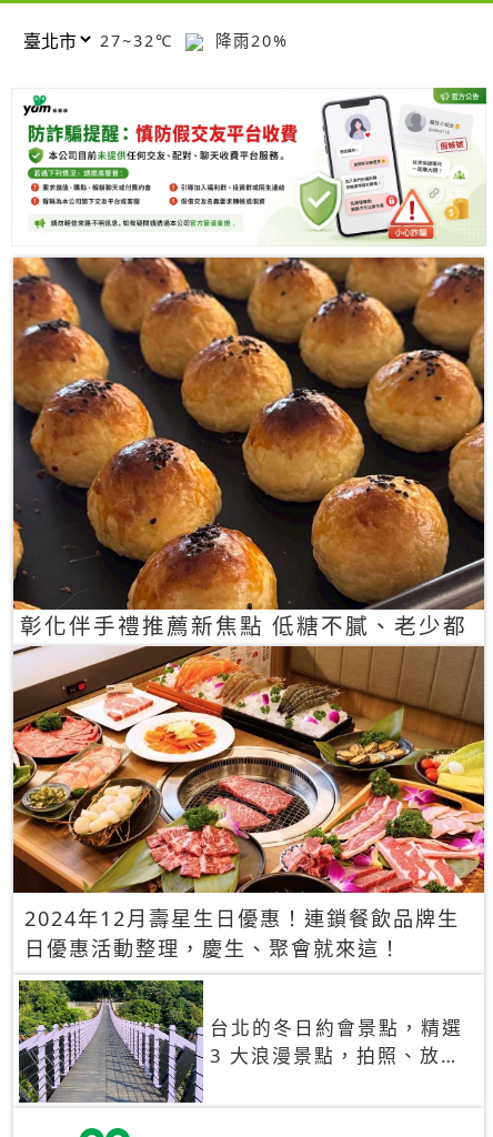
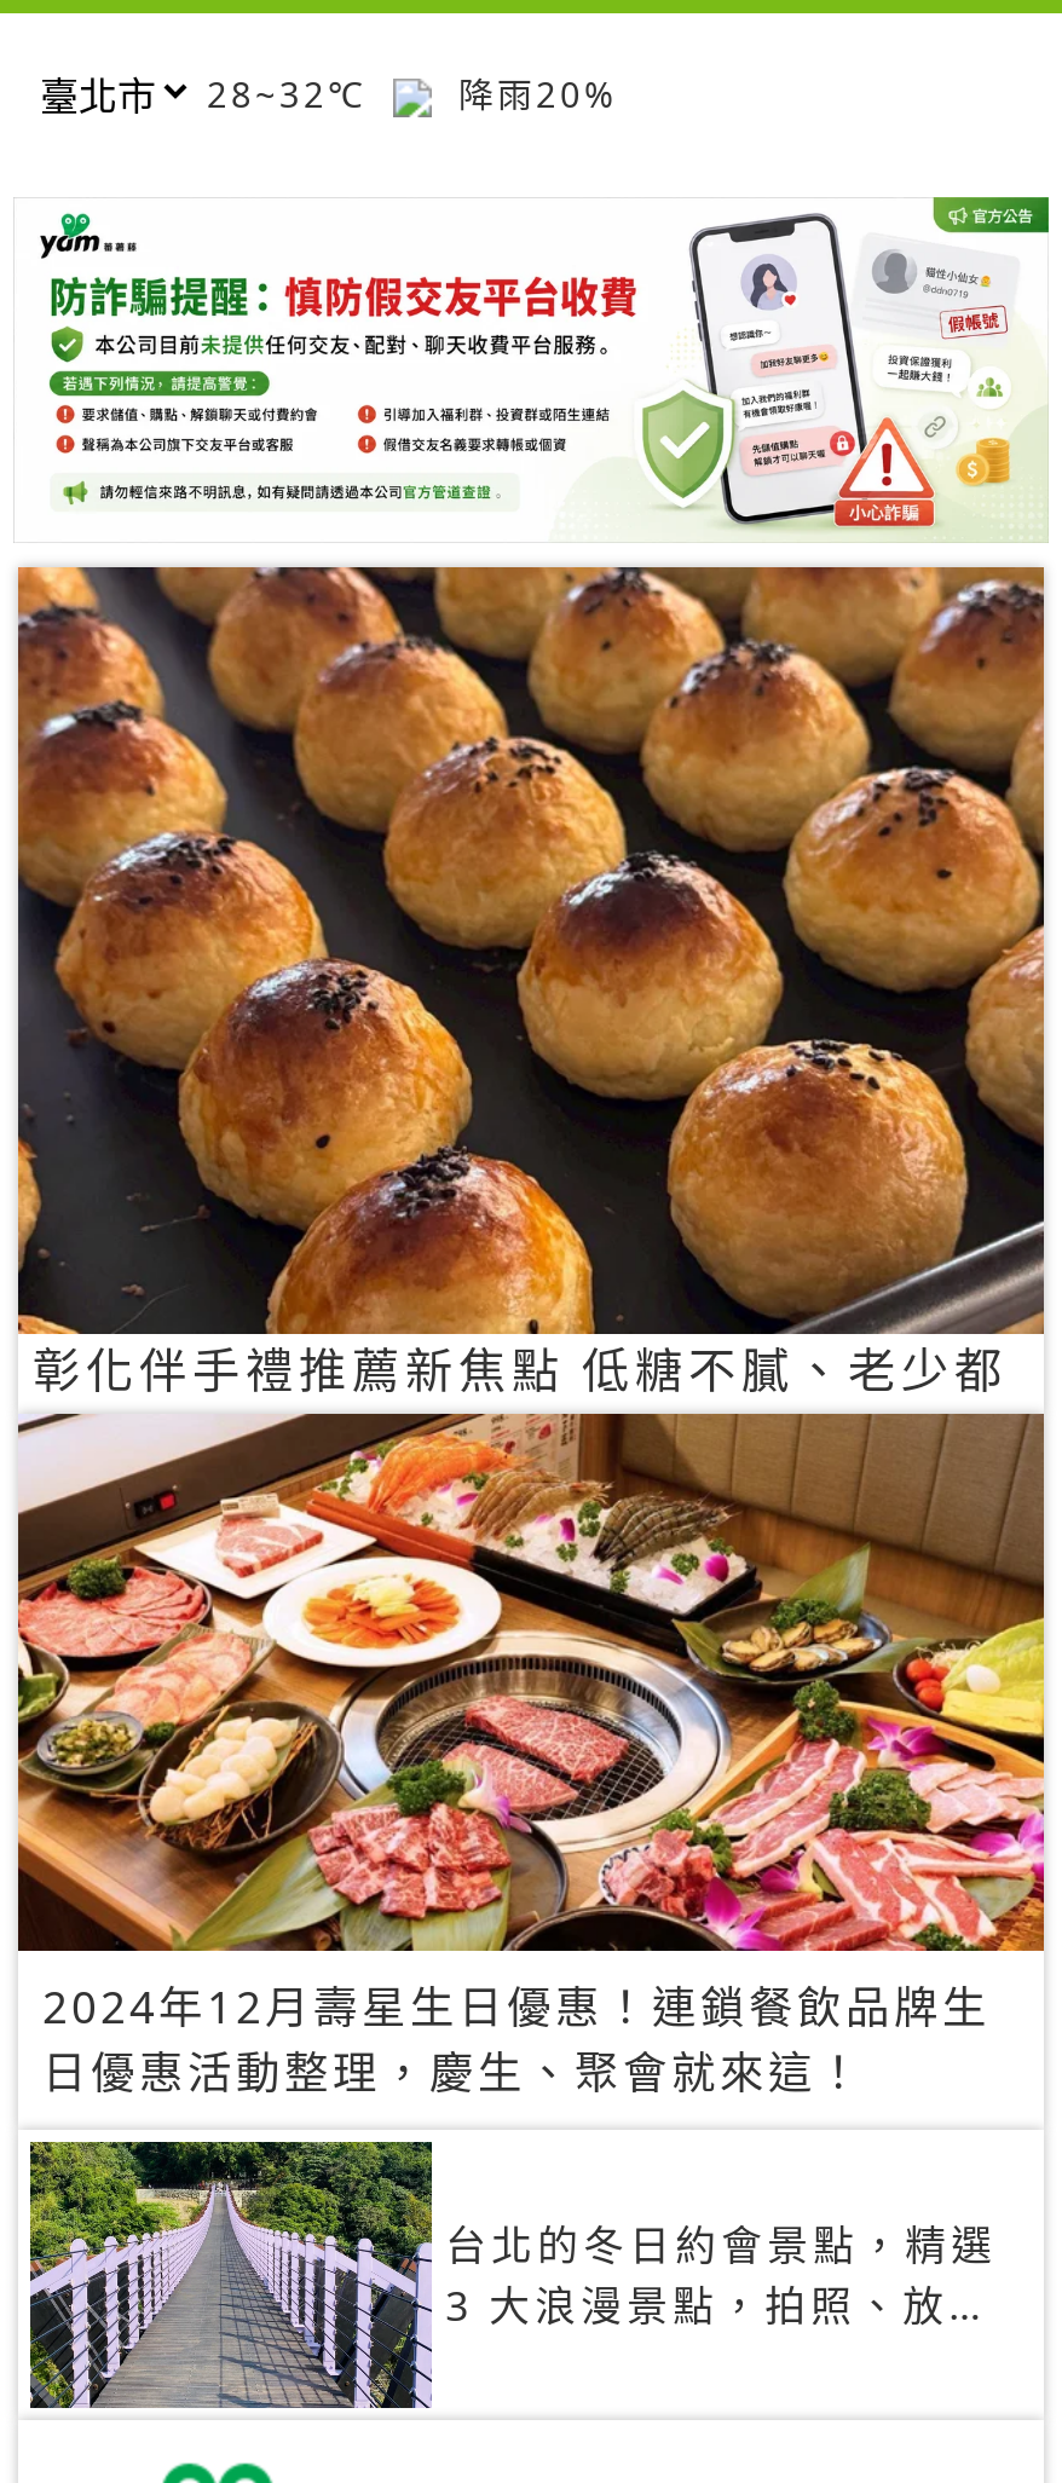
- 27~32℃ 降雨20%
+ 28~32℃ 降雨20%
